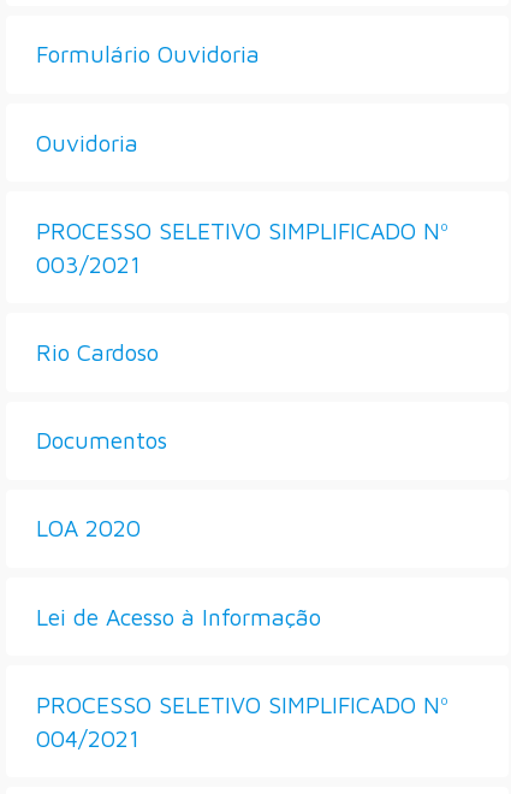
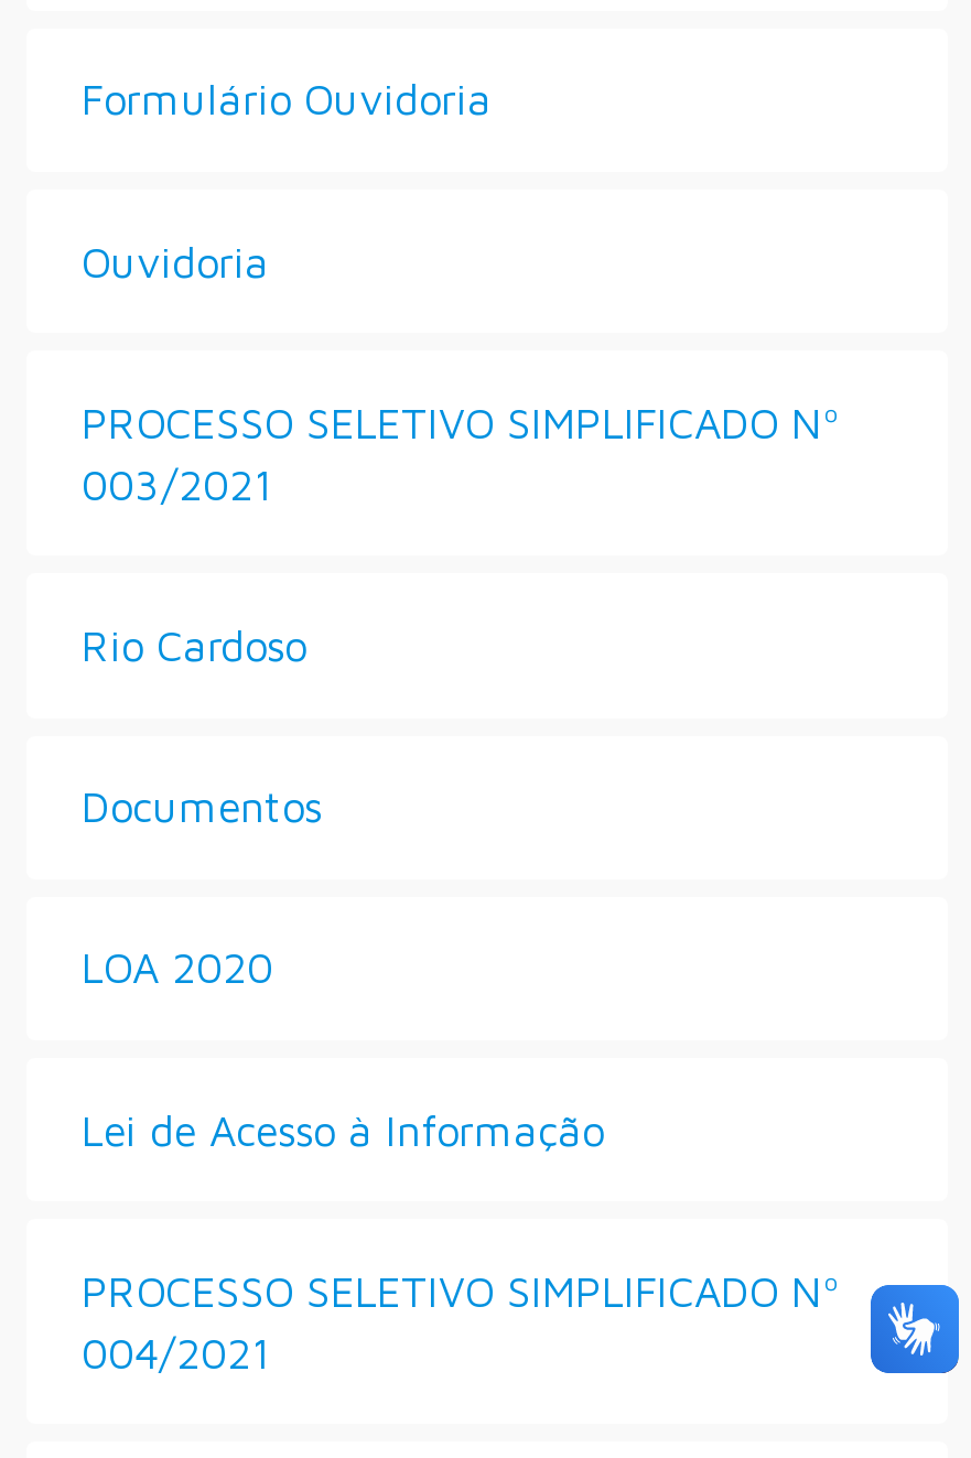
+ [image]
